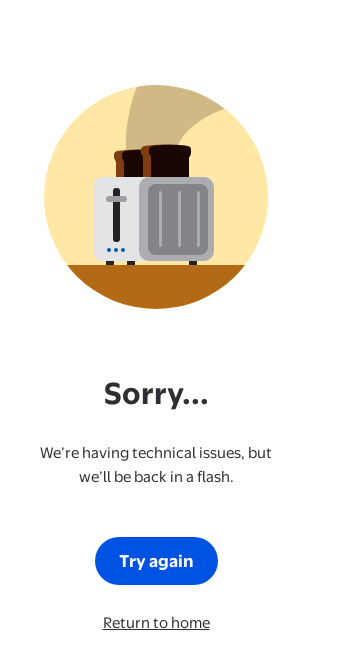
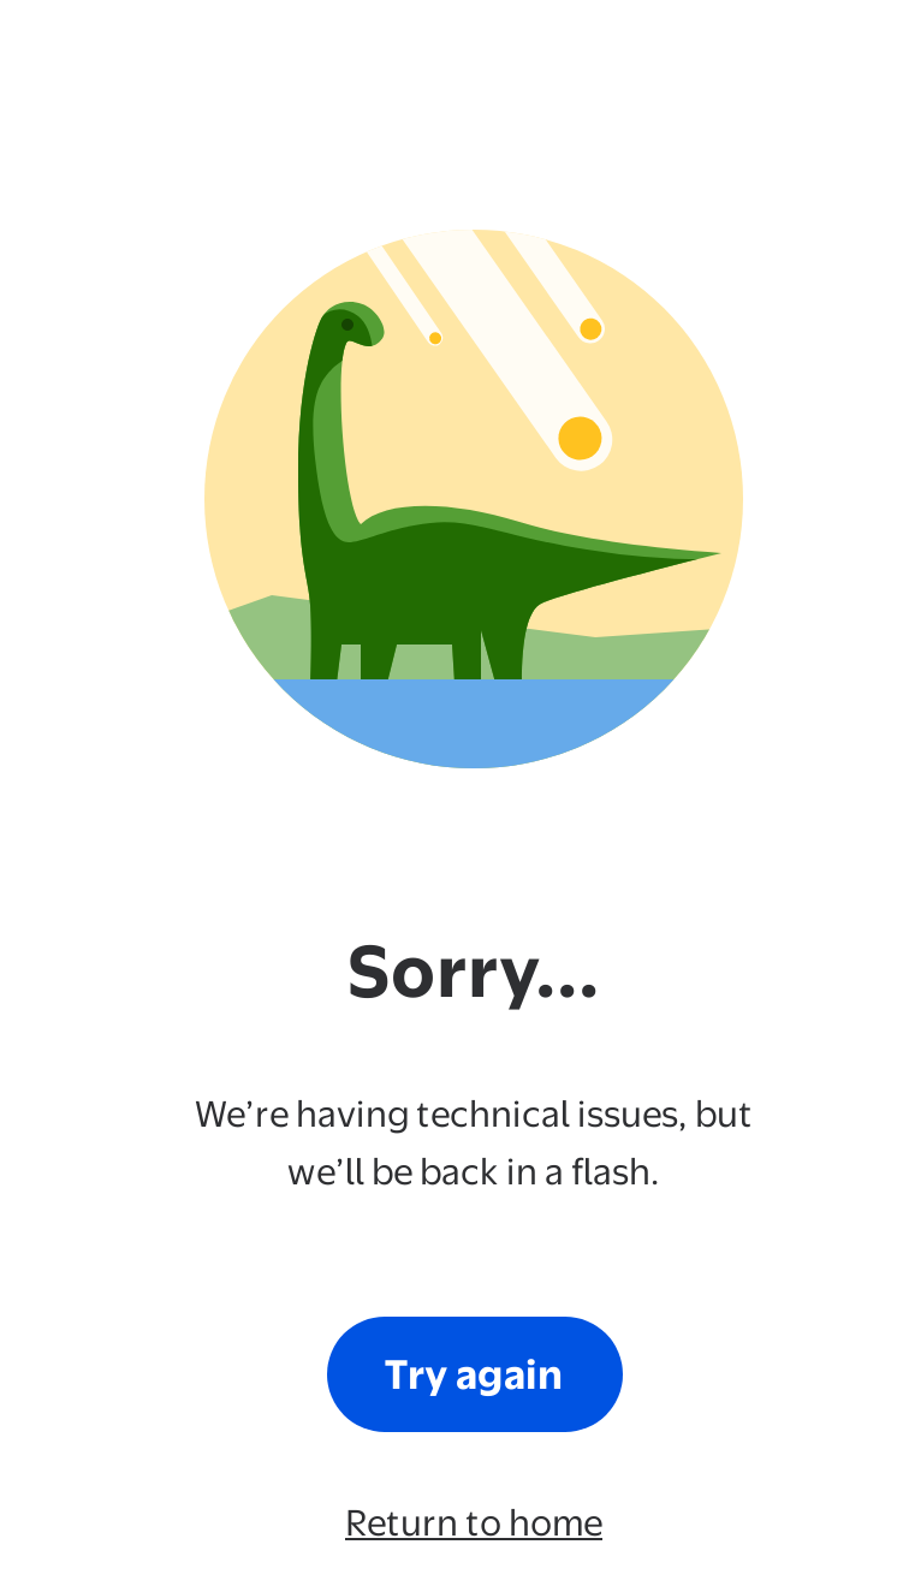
- [image]
+ [image]
